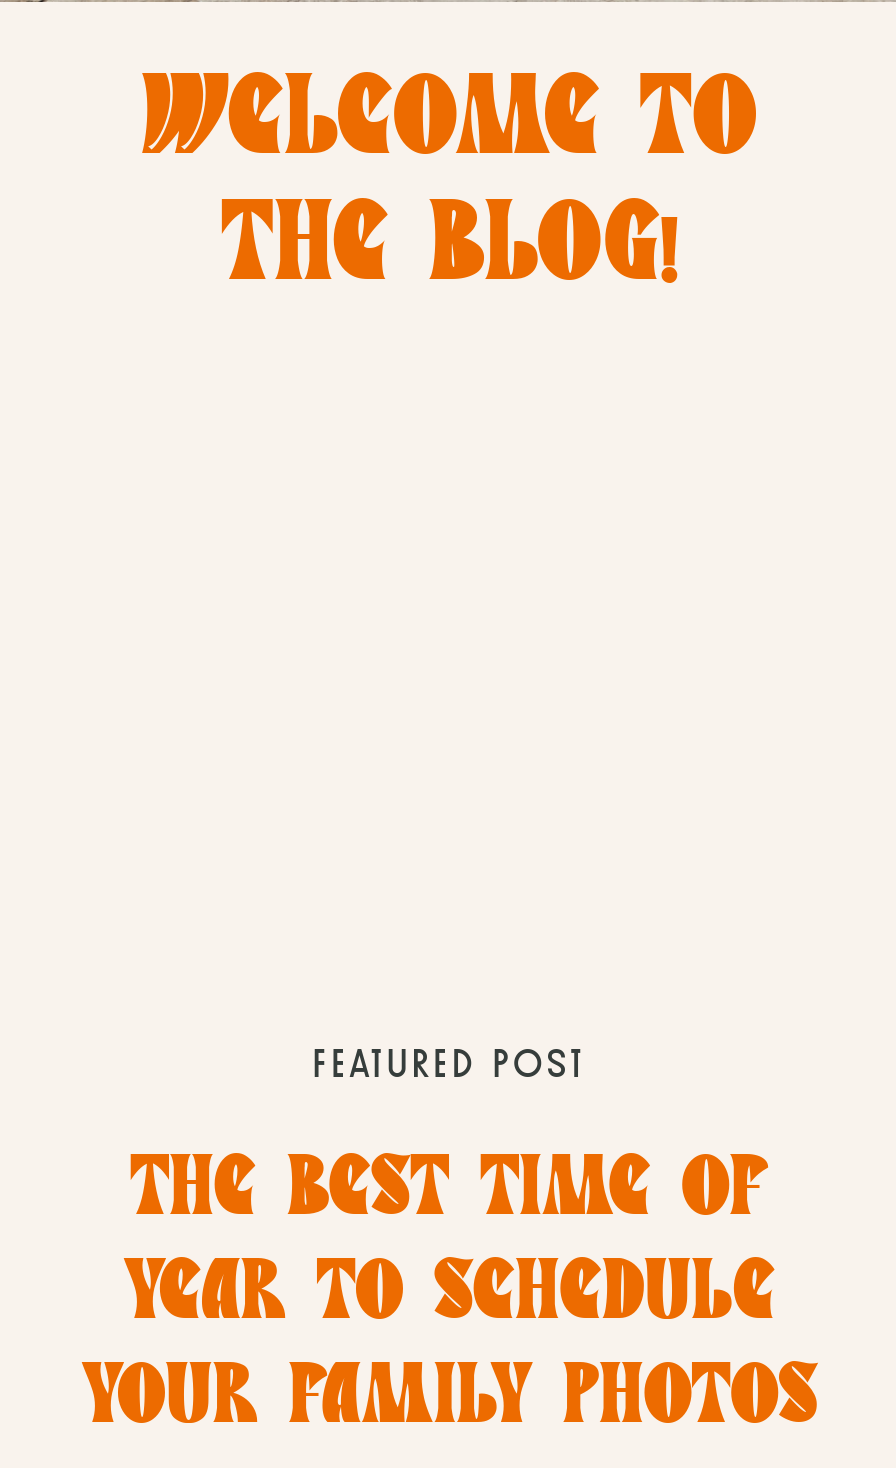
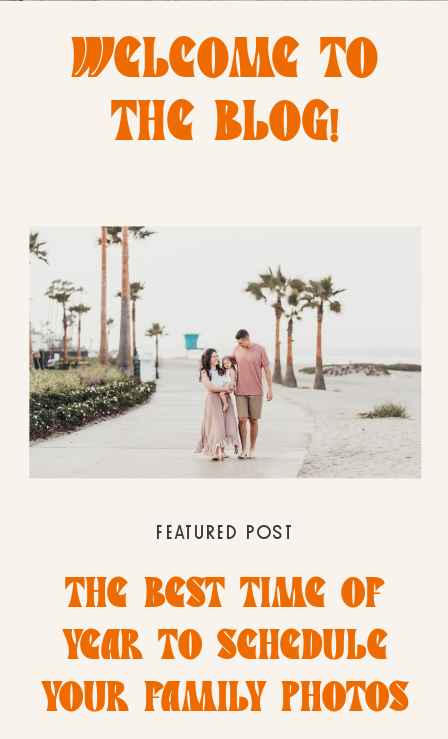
+ [image]
